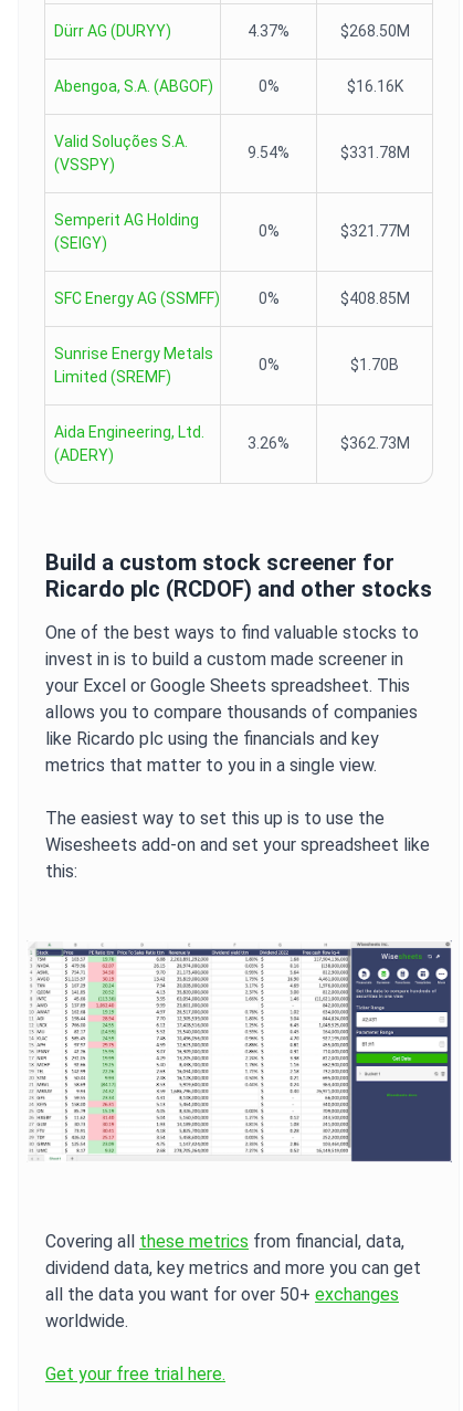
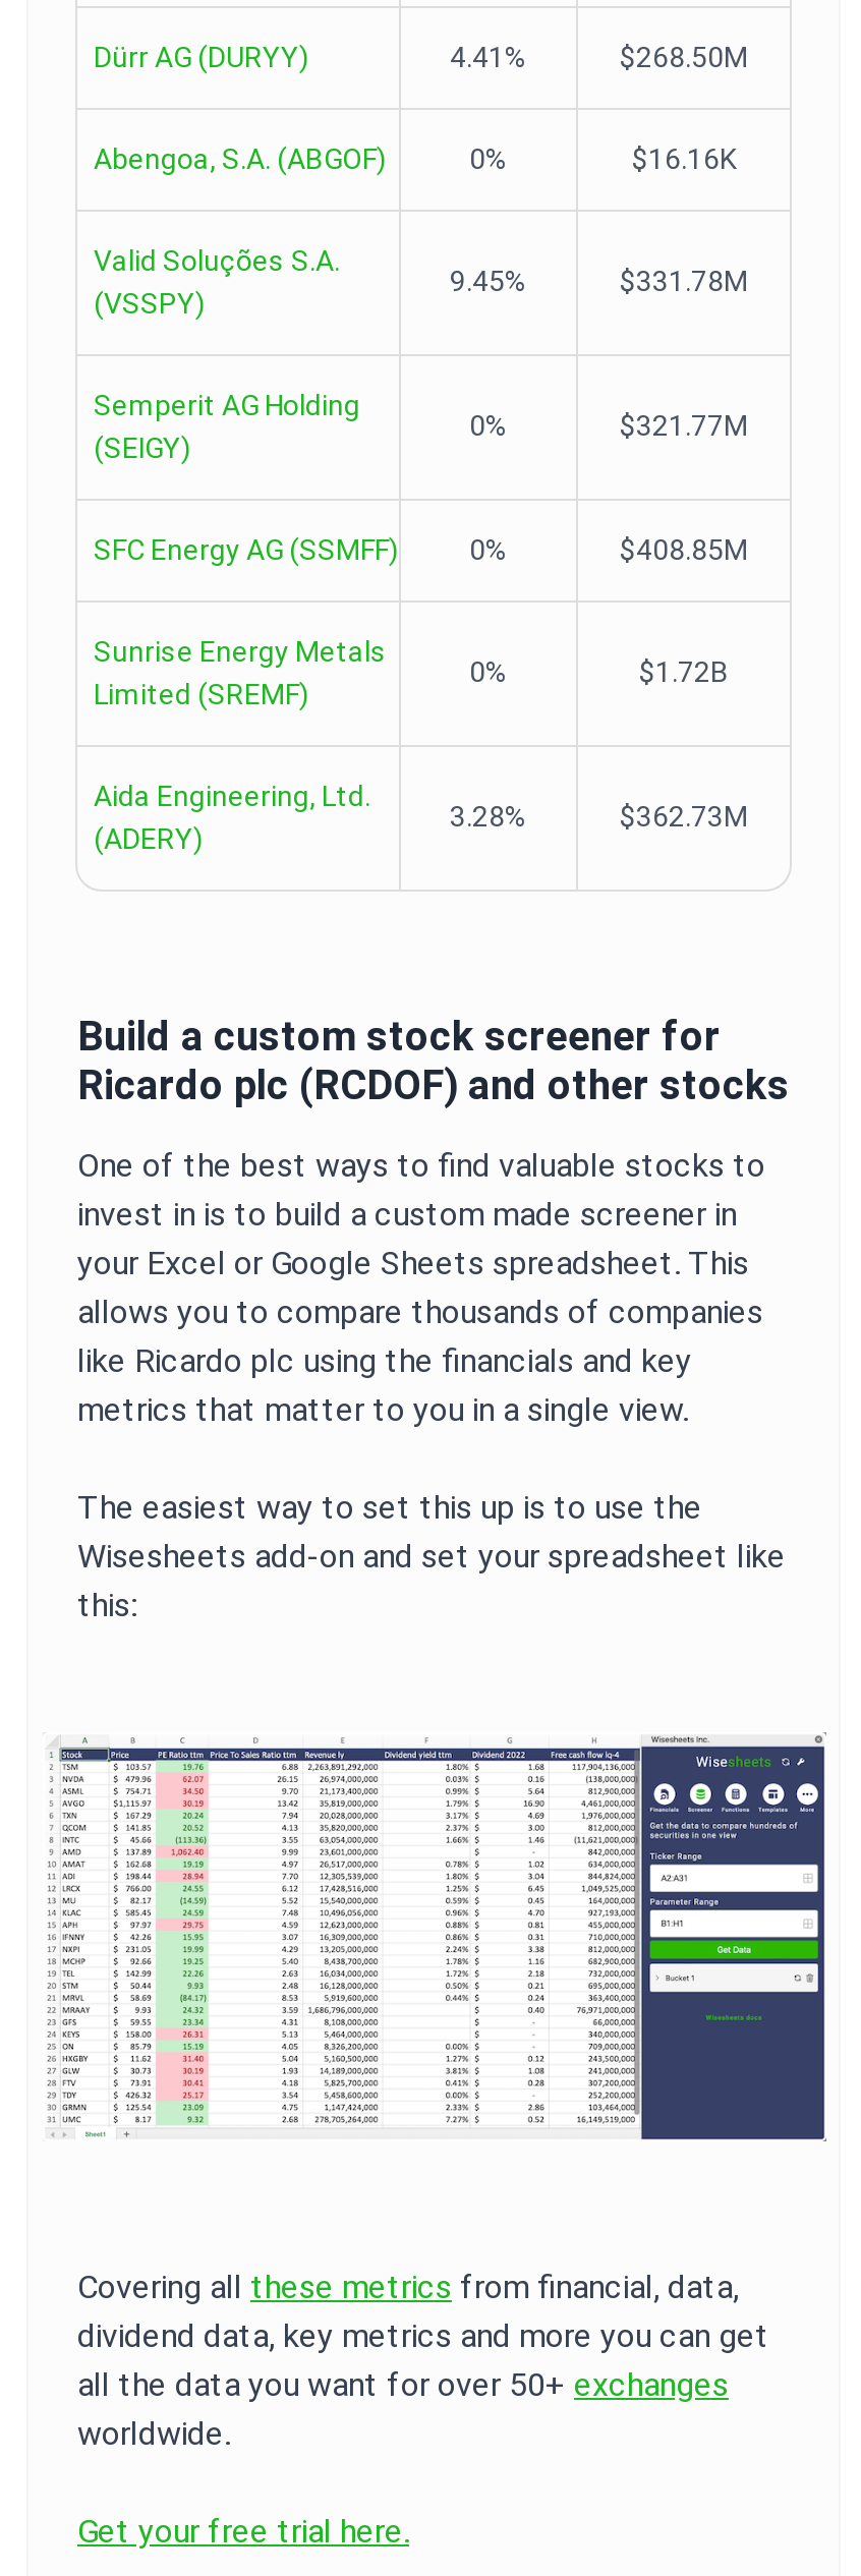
- 4.37%
+ 4.41%

- 9.54%
+ 9.45%

- $1.70B
+ $1.72B

- 3.26%
+ 3.28%
